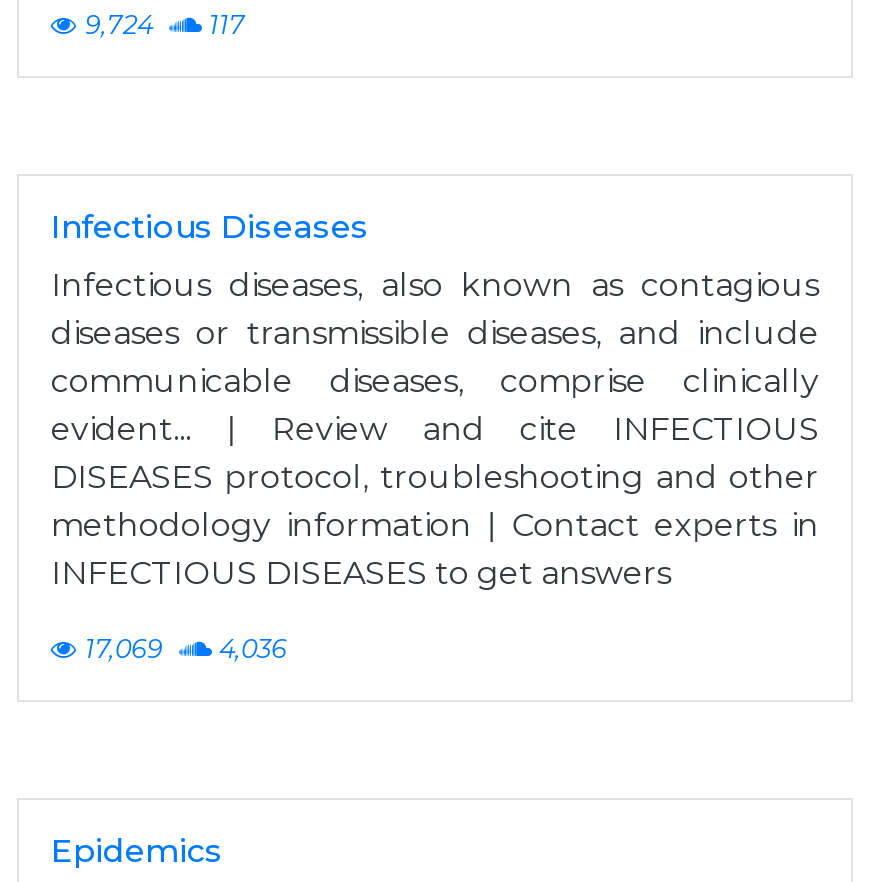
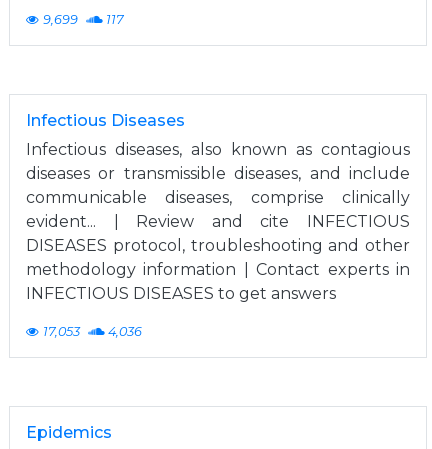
- 9,724 117
+ 9,699 117

- 17,069 4,036
+ 17,053 4,036
